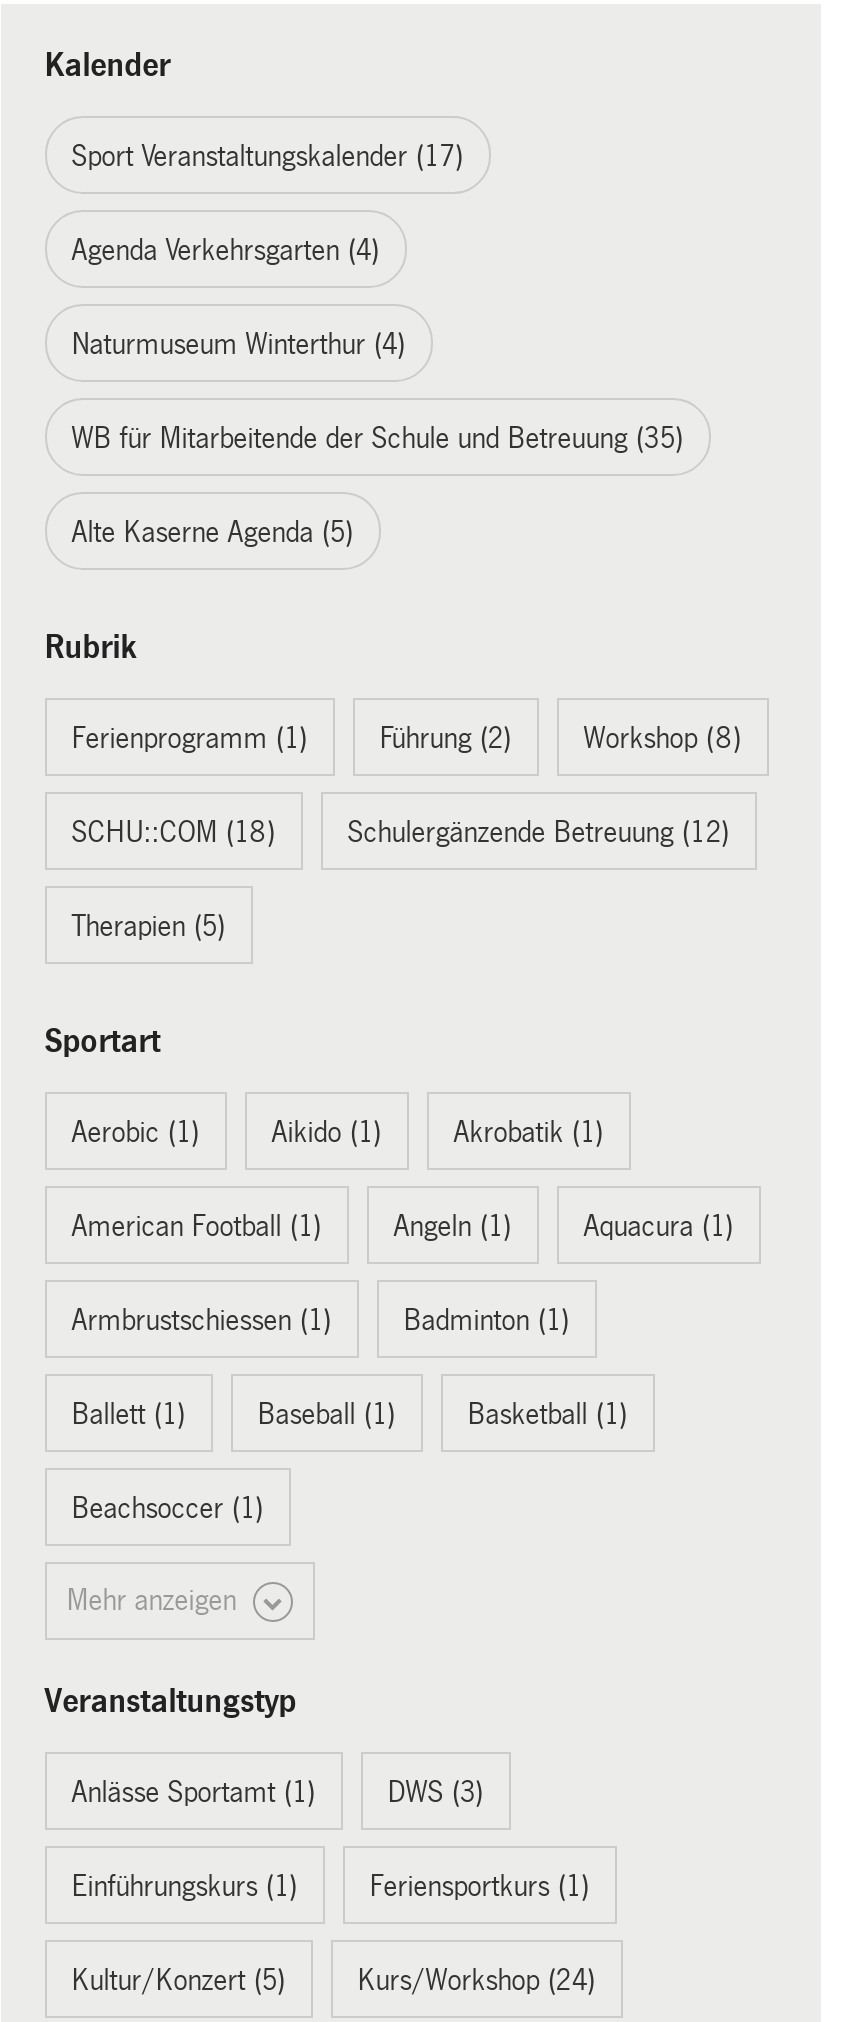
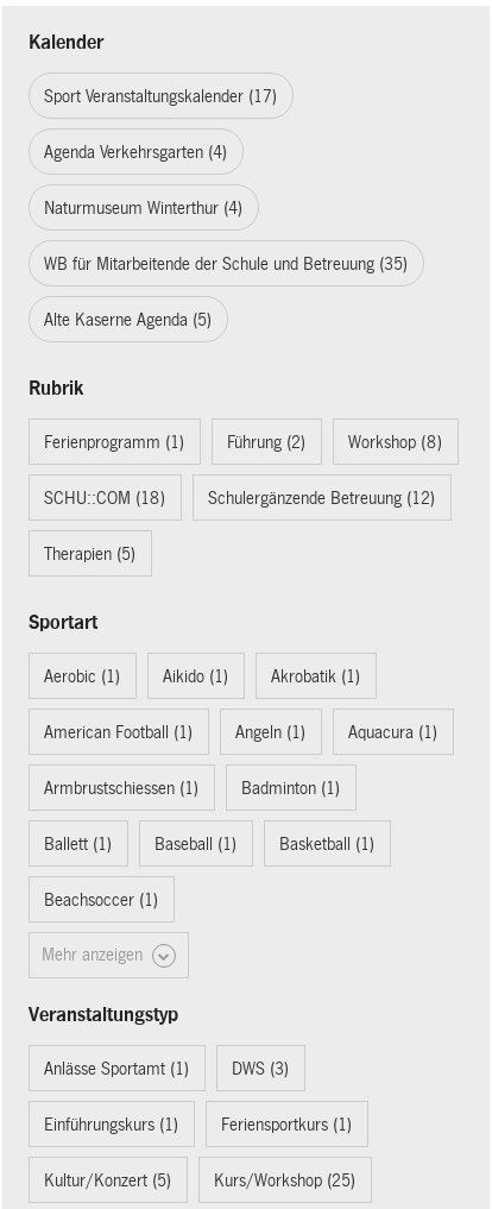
- Kurs/Workshop (24)
+ Kurs/Workshop (25)
